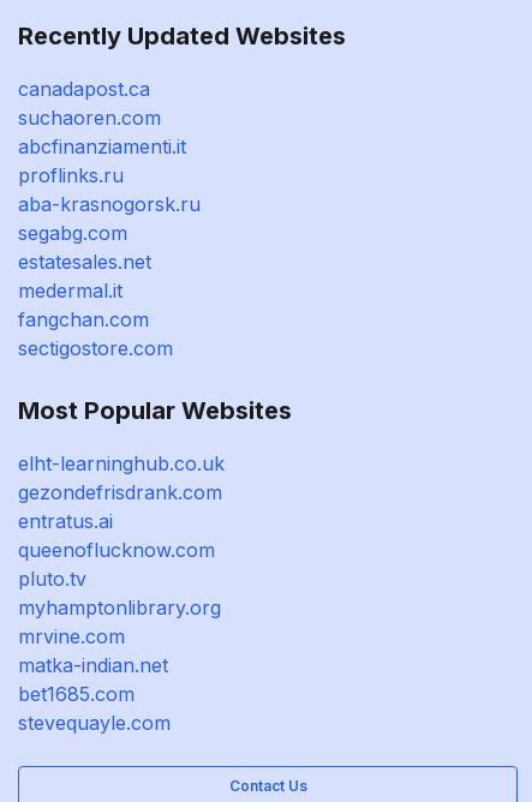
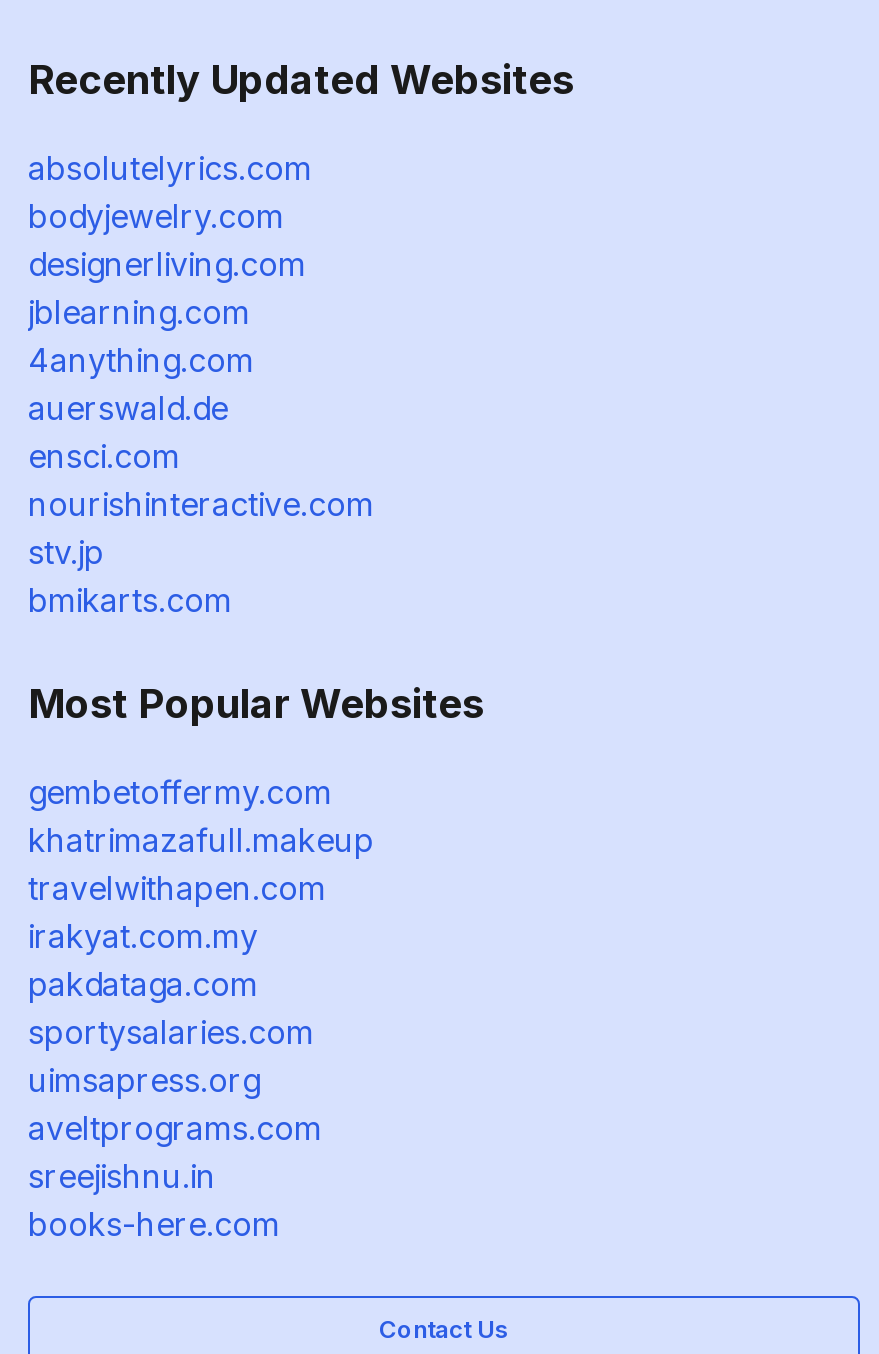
- canadapost.ca
- suchaoren.com
- abcfinanziamenti.it
- proflinks.ru
- aba-krasnogorsk.ru
- segabg.com
- estatesales.net
- medermal.it
- fangchan.com
- sectigostore.com
+ absolutelyrics.com
+ bodyjewelry.com
+ designerliving.com
+ jblearning.com
+ 4anything.com
+ auerswald.de
+ ensci.com
+ nourishinteractive.com
+ stv.jp
+ bmikarts.com

- elht-learninghub.co.uk
- gezondefrisdrank.com
- entratus.ai
- queenoflucknow.com
- pluto.tv
- myhamptonlibrary.org
- mrvine.com
- matka-indian.net
- bet1685.com
- stevequayle.com
+ gembetoffermy.com
+ khatrimazafull.makeup
+ travelwithapen.com
+ irakyat.com.my
+ pakdataga.com
+ sportysalaries.com
+ uimsapress.org
+ aveltprograms.com
+ sreejishnu.in
+ books-here.com
